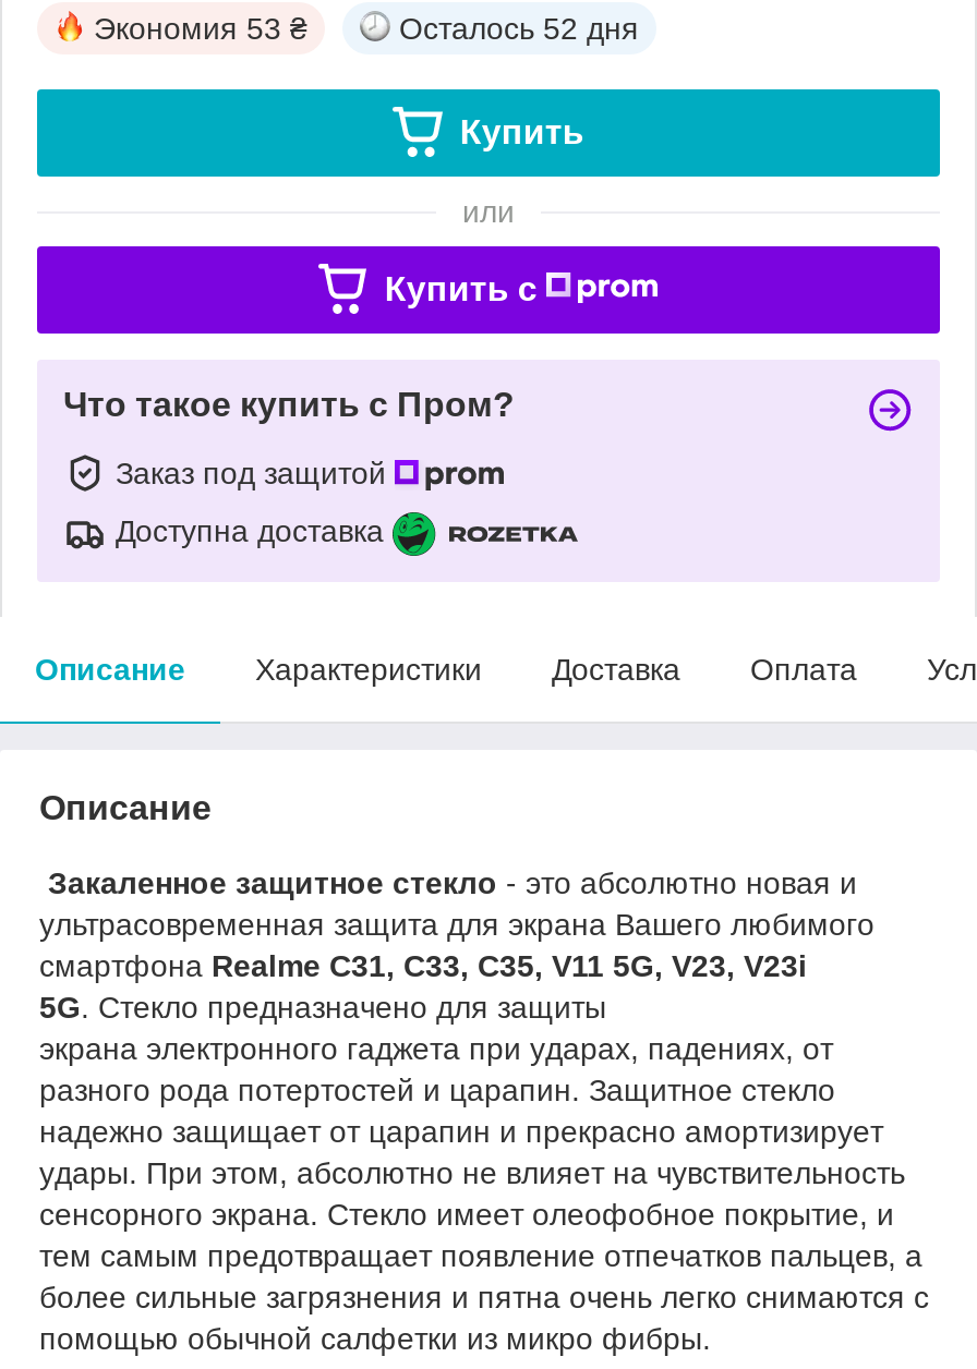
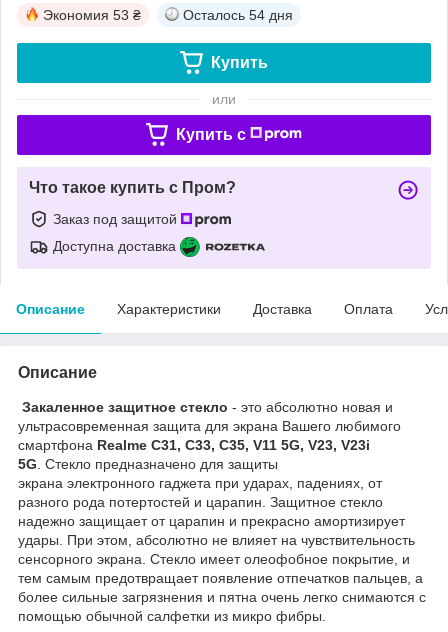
- Осталось 52 дня
+ Осталось 54 дня
